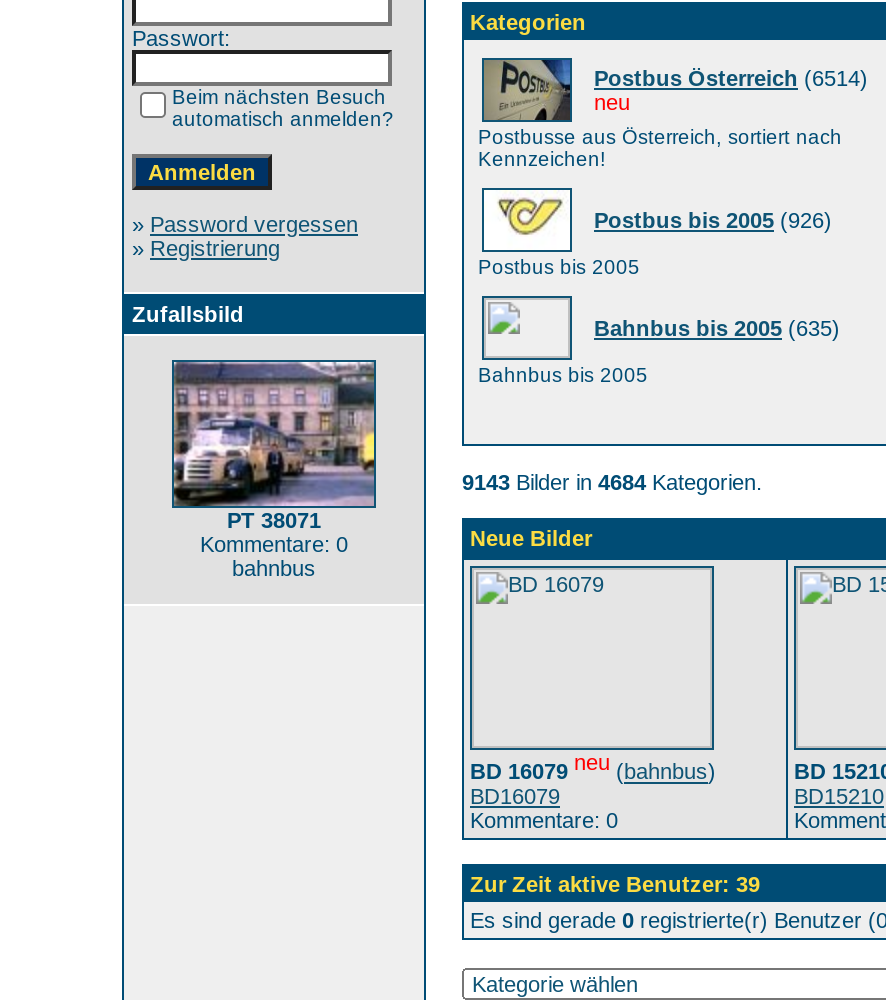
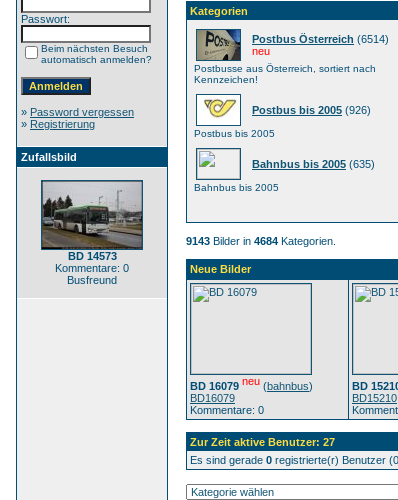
- [image]
- PT 38071
+ [image]
+ BD 14573

- bahnbus
+ Busfreund

- Zur Zeit aktive Benutzer: 39
+ Zur Zeit aktive Benutzer: 27
